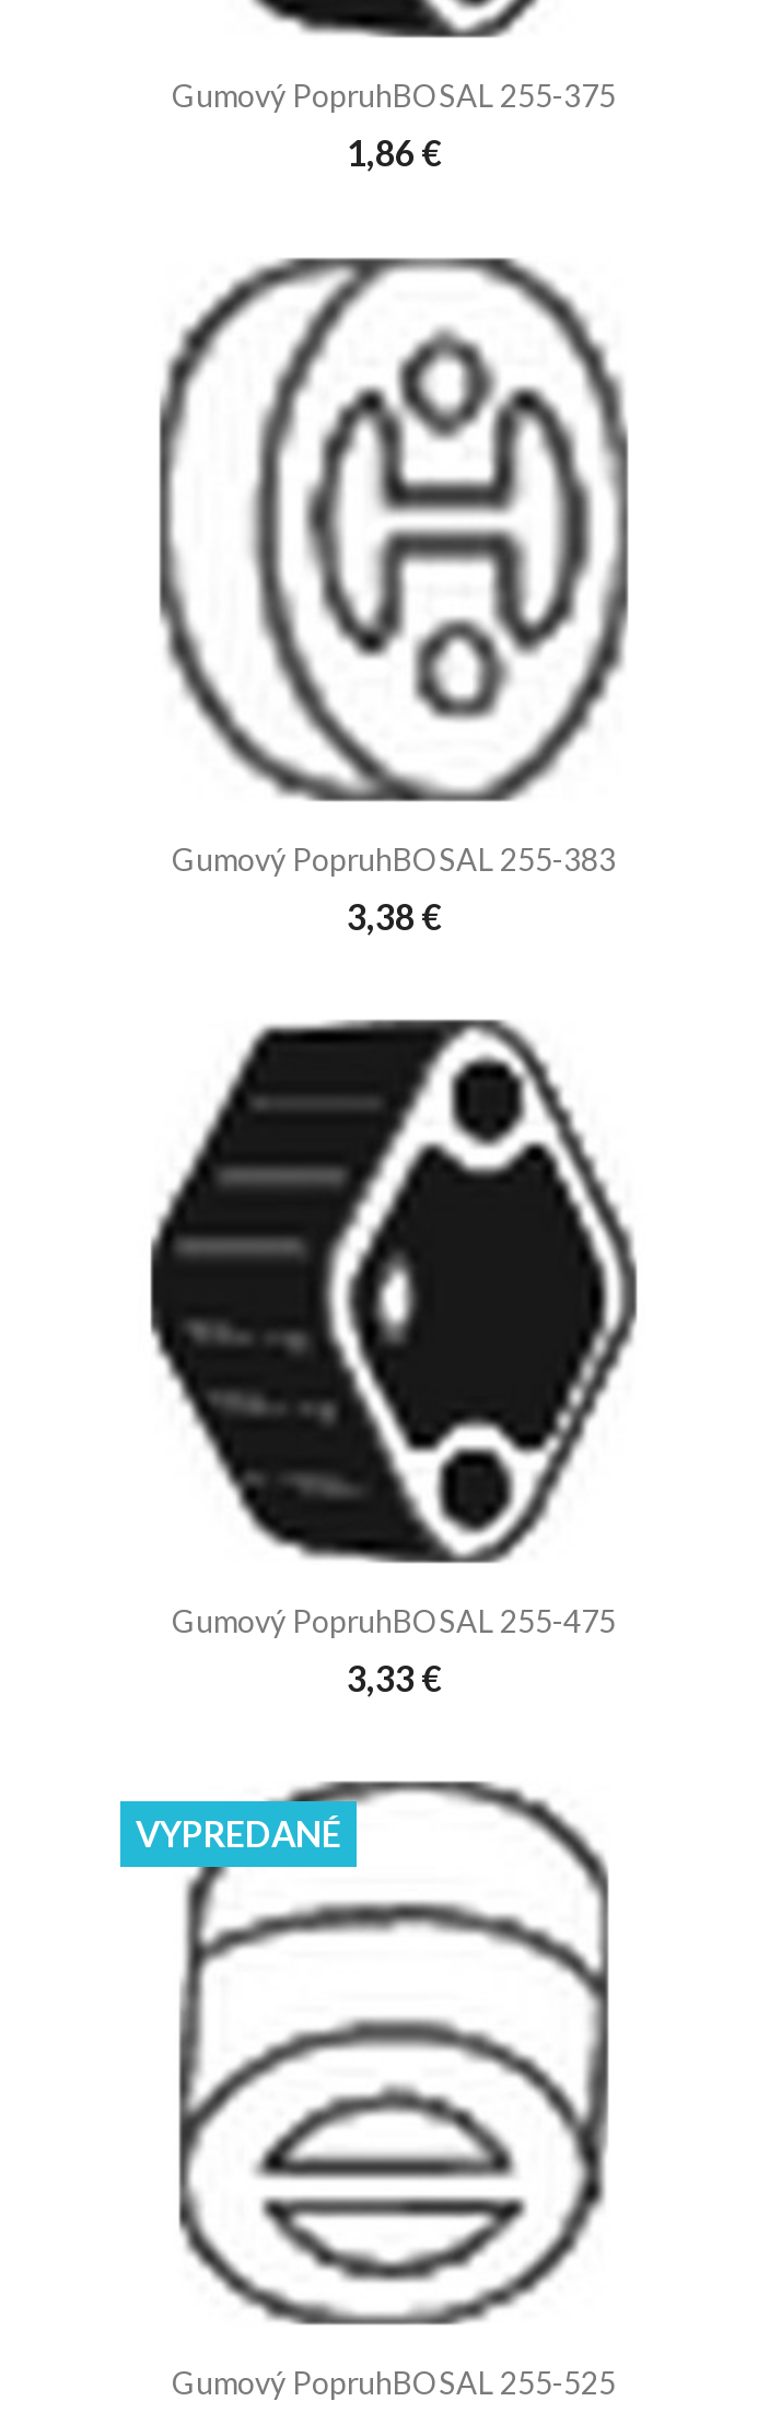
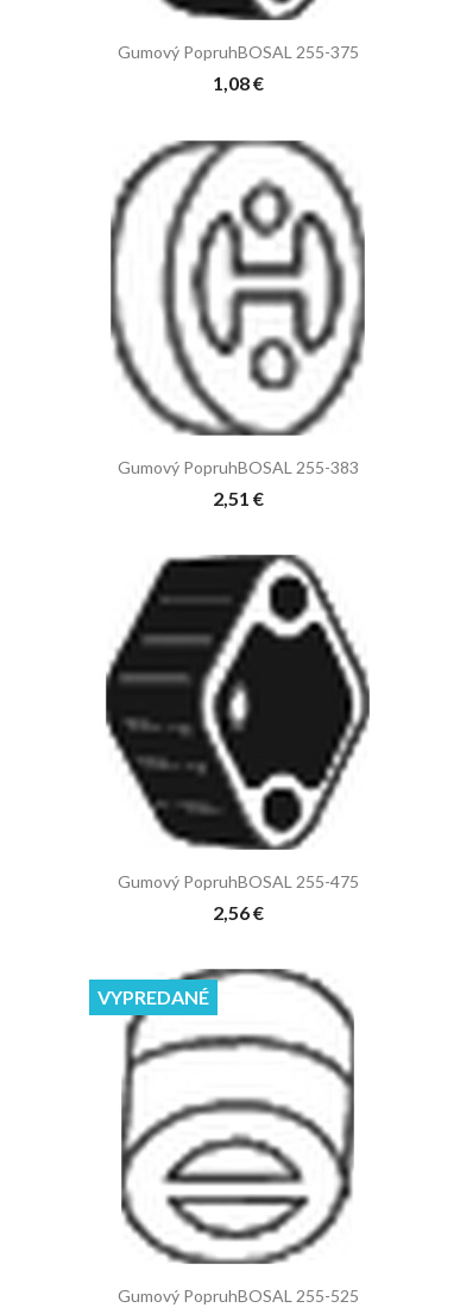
- 1,86 €
+ 1,08 €

- 3,38 €
+ 2,51 €

- 3,33 €
+ 2,56 €
